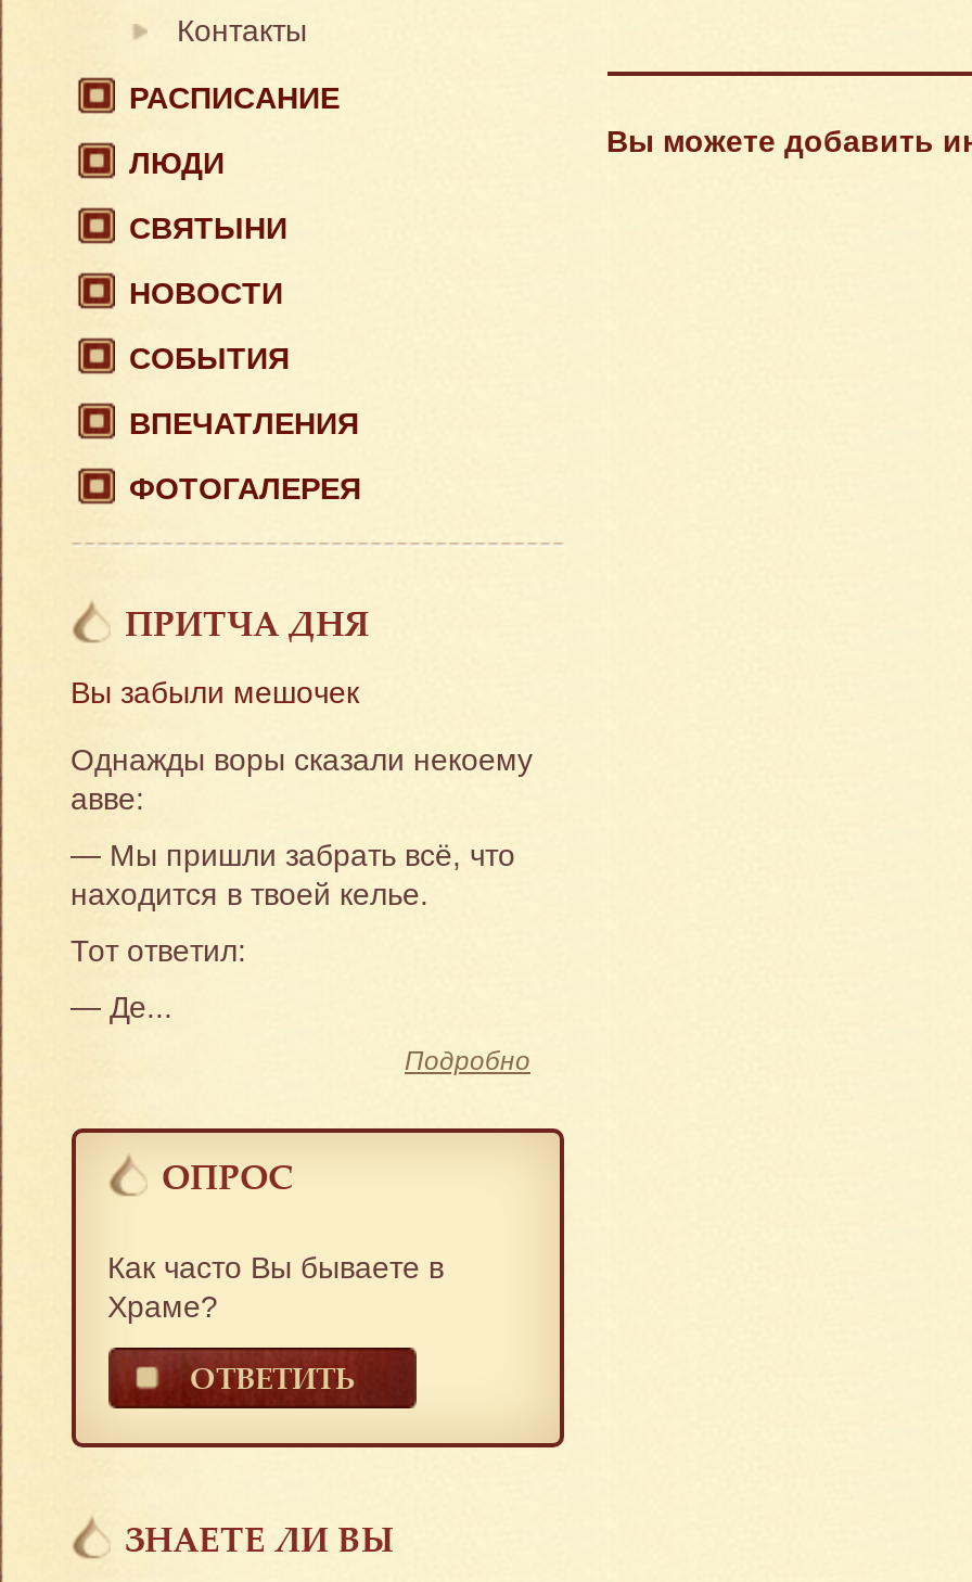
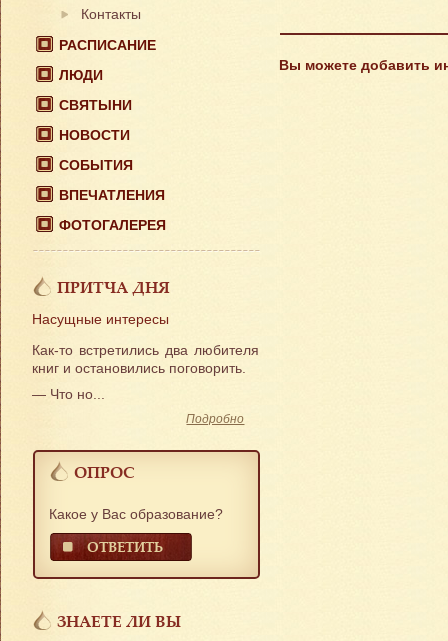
- Вы забыли мешочек
- Однажды воры сказали некоему
- авве:
- — Мы пришли забрать всё, что
- находится в твоей келье.
- Тот ответил:
- — Де...
+ Насущные интересы
+ Как-то встретились два любителя
+ книг и остановились поговорить.
+ — Что но...

- Как часто Вы бываете в
- Храме?
+ Какое у Вас образование?
